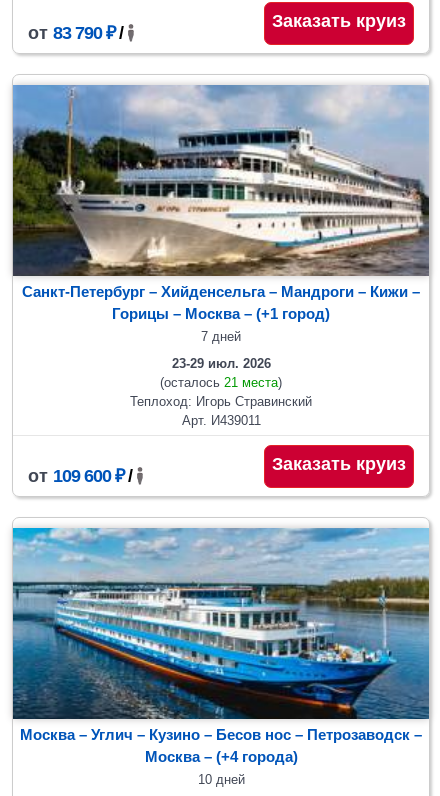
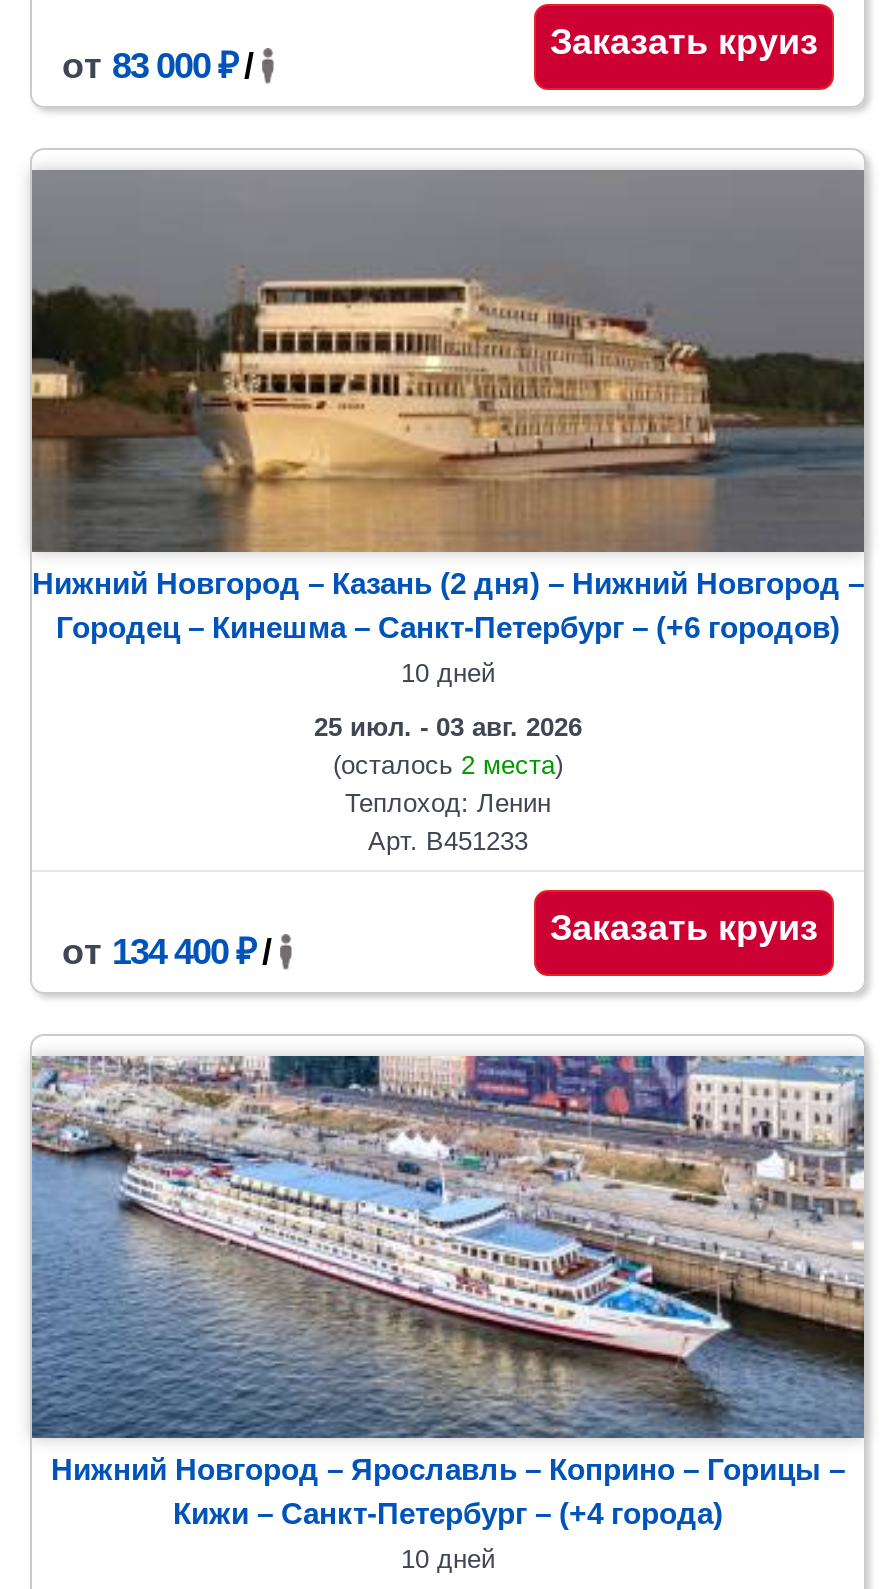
- от 83 790 ₽/
+ от 83 000 ₽/

- [image]
- Санкт-Петербург – Хийденсельга – Мандроги – Кижи –
- Горицы – Москва – (+1 город)
- 7 дней
+ [image]
+ Нижний Новгород – Казань (2 дня) – Нижний Новгород –
+ Городец – Кинешма – Санкт-Петербург – (+6 городов)
+ 10 дней

- 23-29 июл. 2026
- (осталось 21 места)
- Теплоход: Игорь Стравинский
- Арт. И439011
+ 25 июл. - 03 авг. 2026
+ (осталось 2 места)
+ Теплоход: Ленин
+ Арт. В451233

- от 109 600 ₽/
+ от 134 400 ₽/

- [image]
- Москва – Углич – Кузино – Бесов нос – Петрозаводск –
- Москва – (+4 города)
+ [image]
+ Нижний Новгород – Ярославль – Коприно – Горицы –
+ Кижи – Санкт-Петербург – (+4 города)
